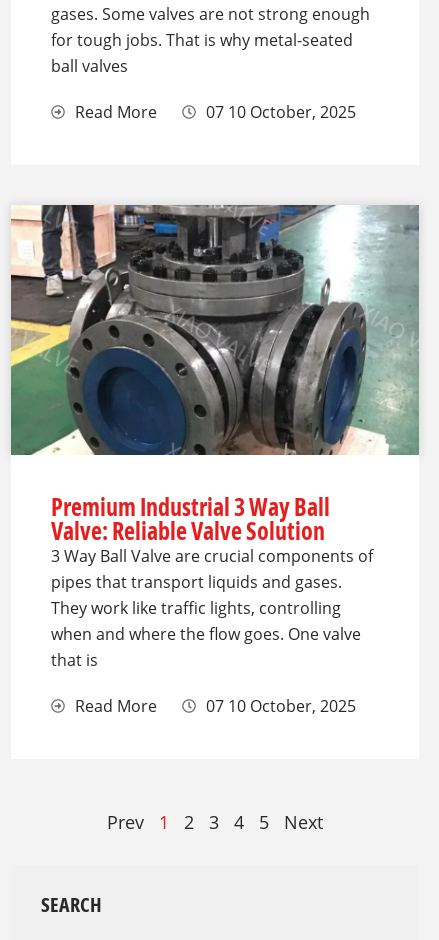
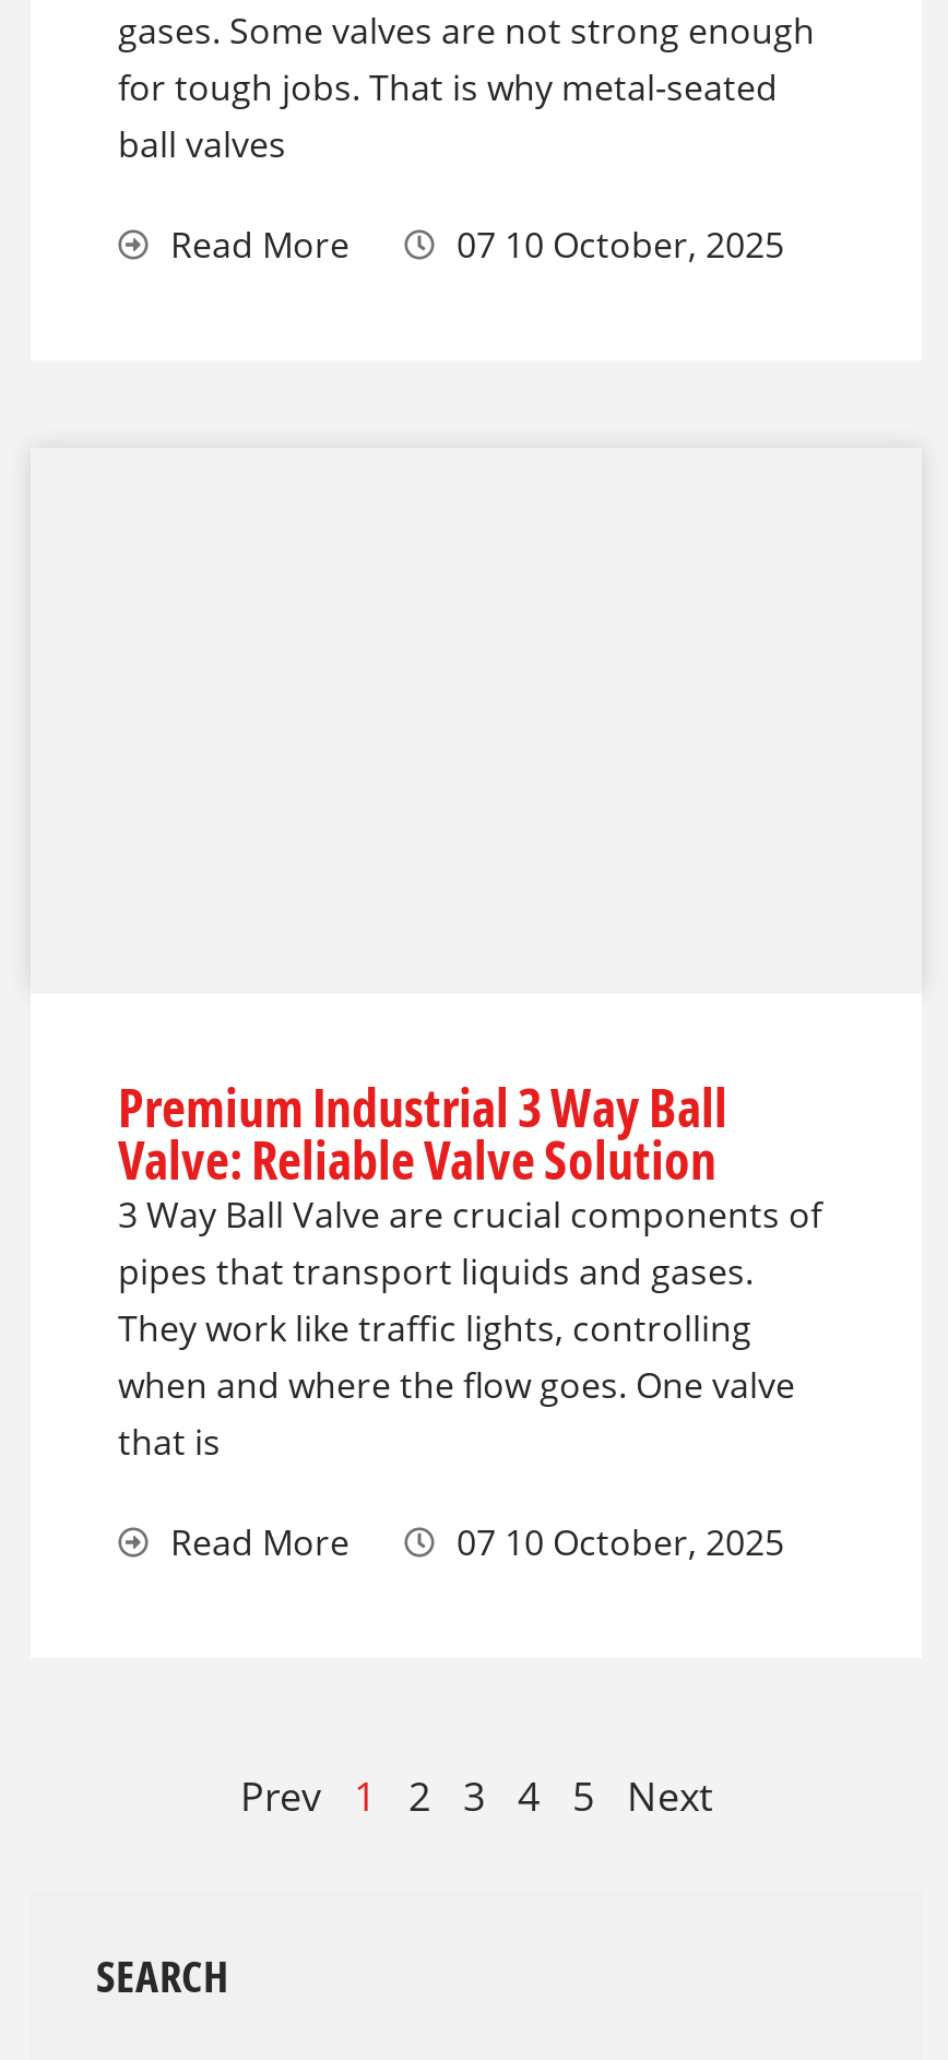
- [image]
